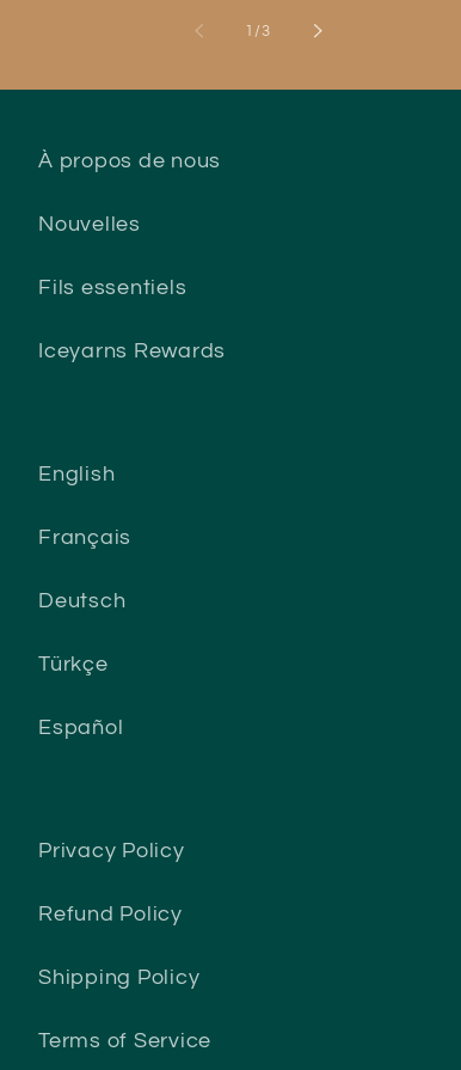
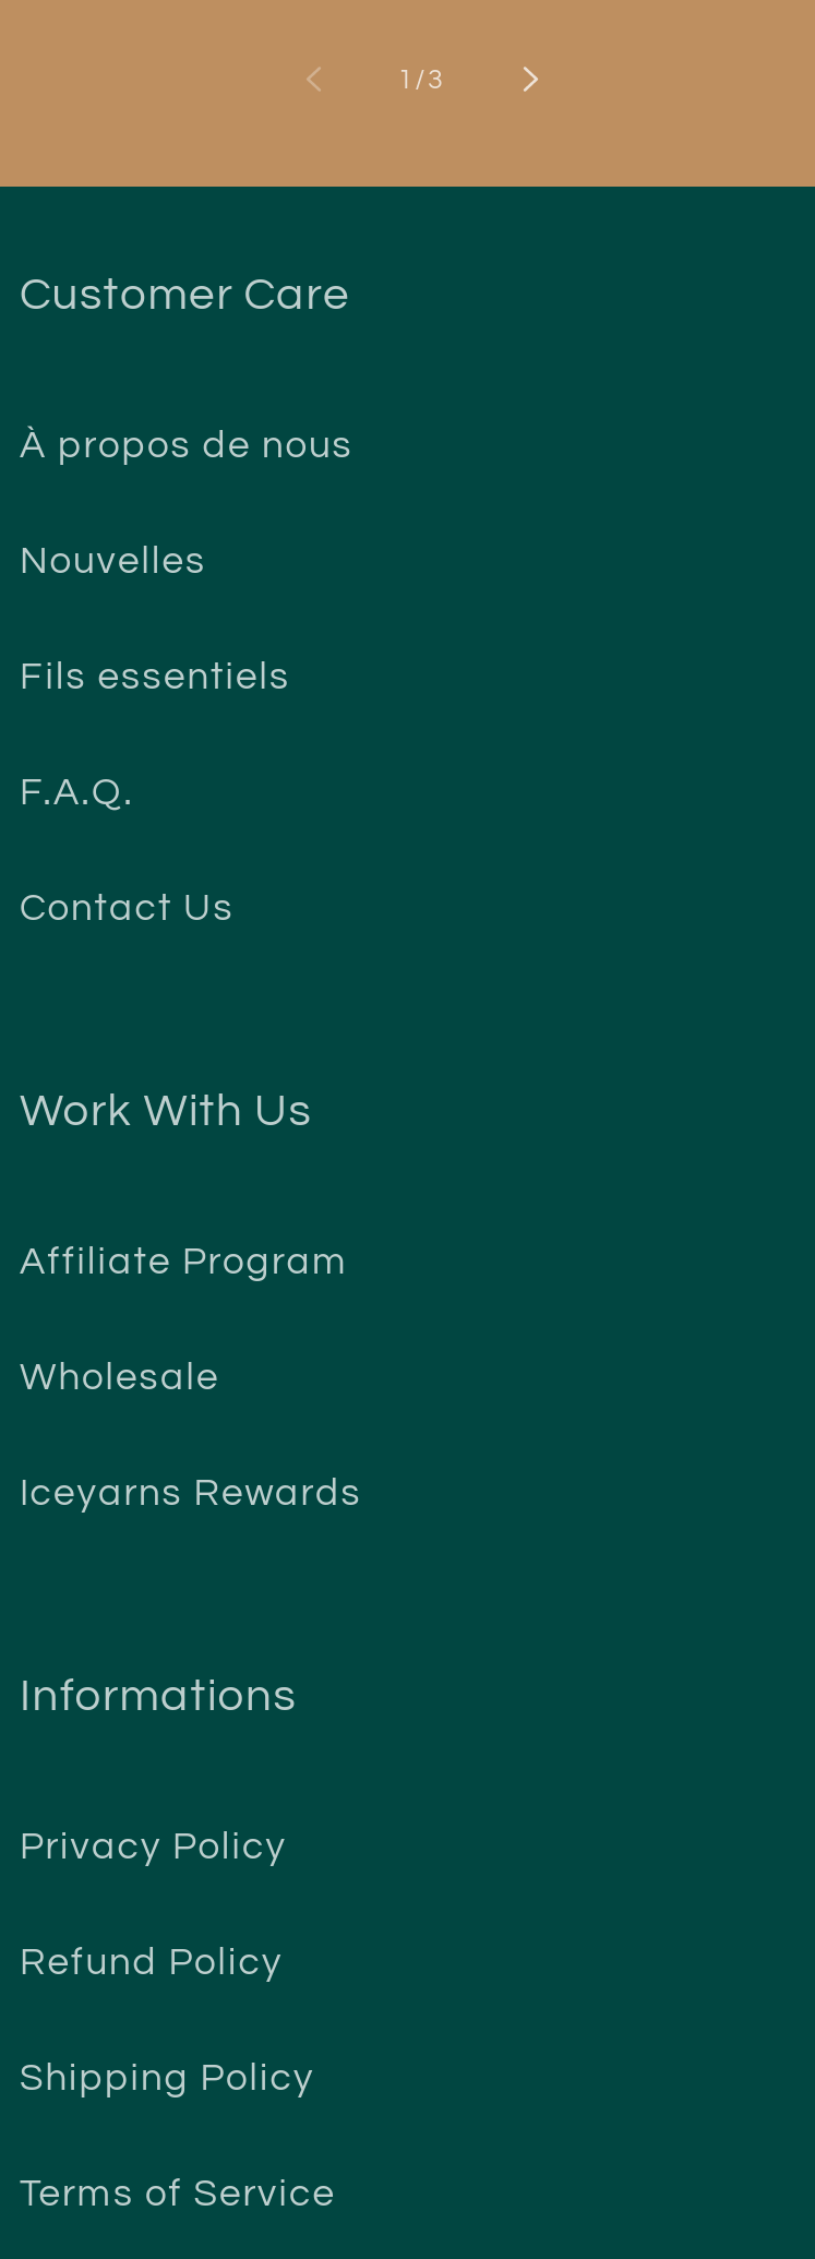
+ Customer Care

+ F.A.Q.
+ Contact Us

+ Work With Us
+ Affiliate Program
+ Wholesale

moved down: Iceyarns Rewards

- English
- Français
- Deutsch
- Türkçe
- Español
+ Informations
